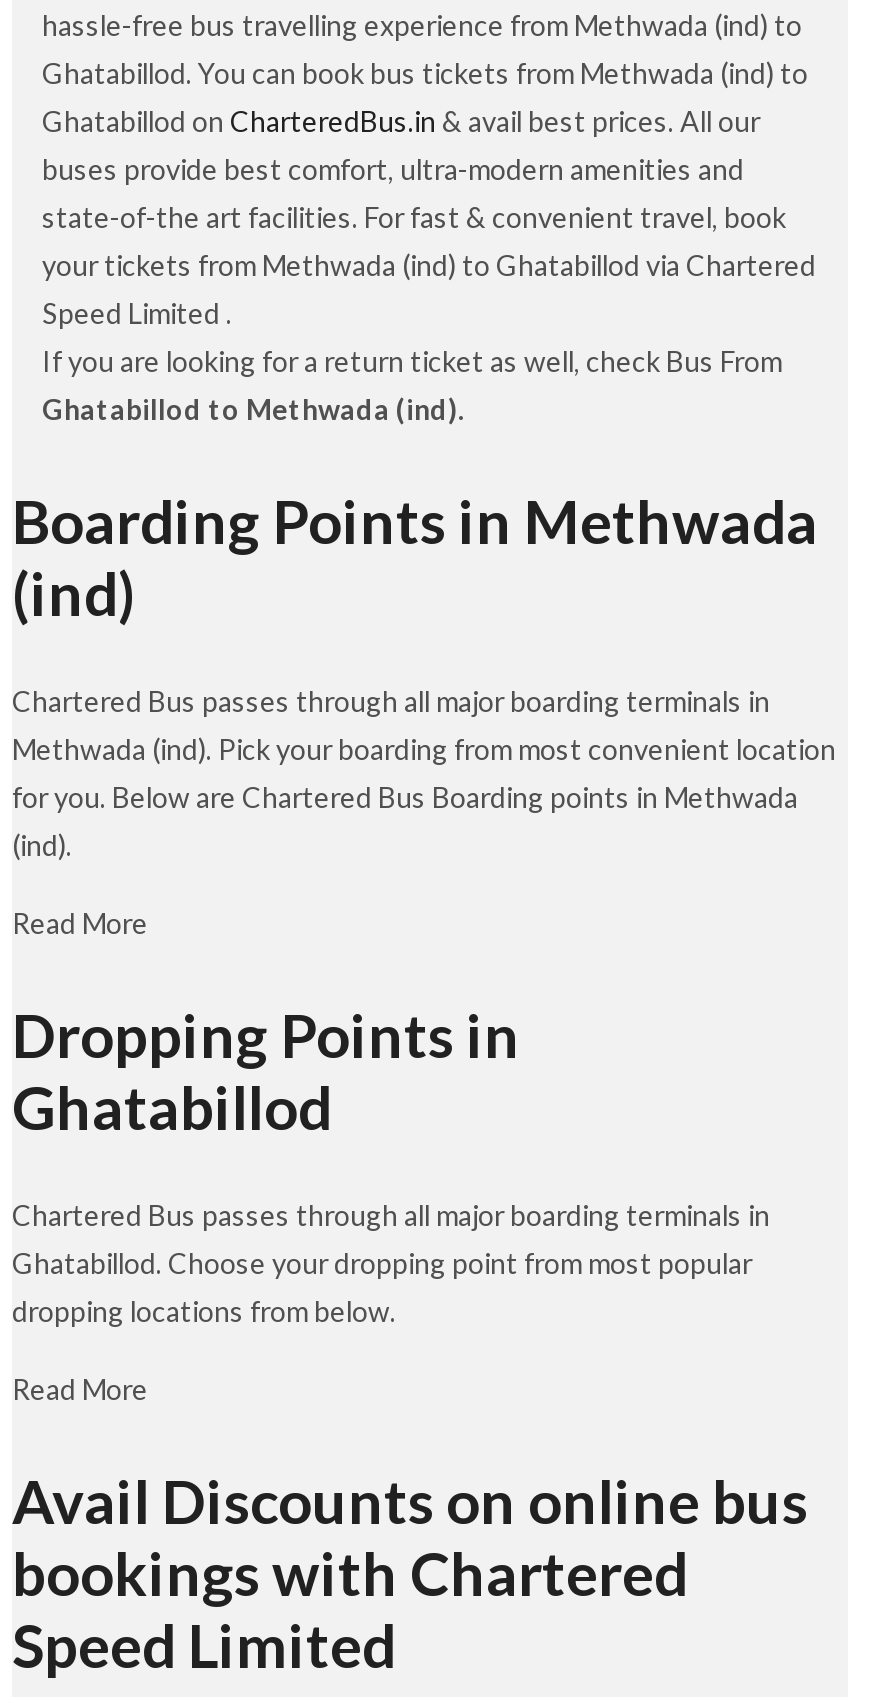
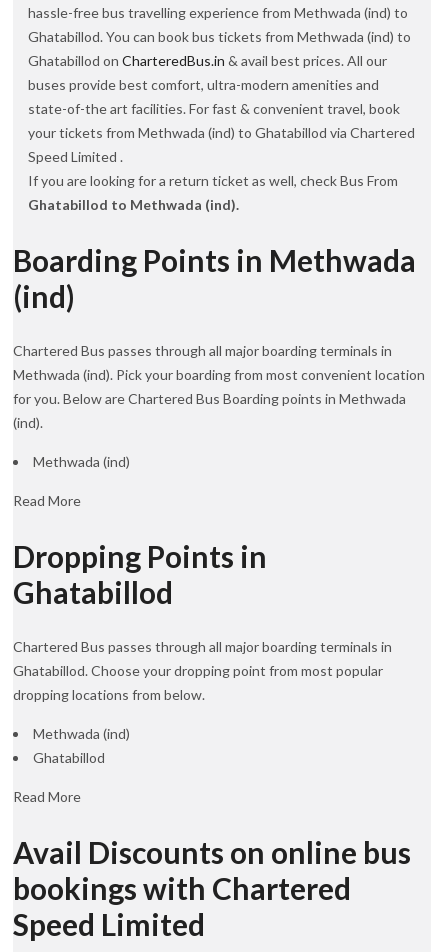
+ Methwada (ind)

+ Methwada (ind)
+ Ghatabillod
